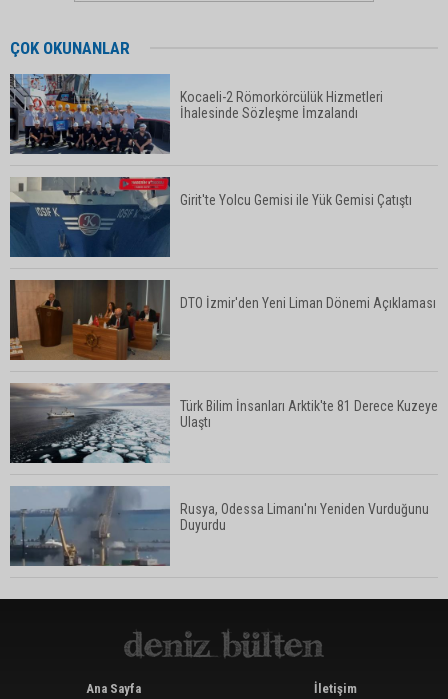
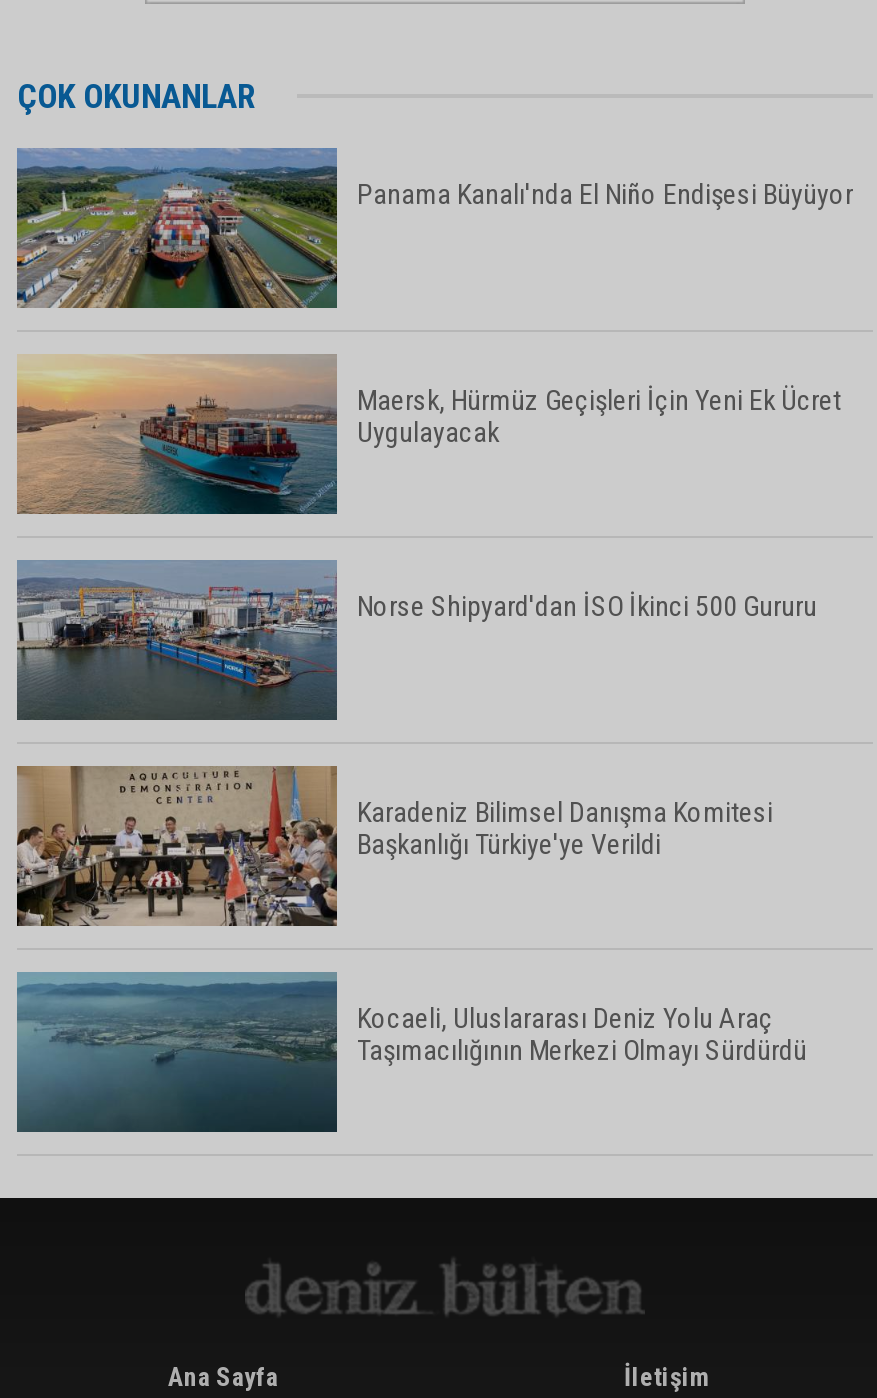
- [image]
- Kocaeli-2 Römorkörcülük Hizmetleri
- İhalesinde Sözleşme İmzalandı
+ [image]
+ Panama Kanalı'nda El Niño Endişesi Büyüyor

- [image]
- Girit'te Yolcu Gemisi ile Yük Gemisi Çatıştı
+ [image]
+ Maersk, Hürmüz Geçişleri İçin Yeni Ek Ücret
+ Uygulayacak

- [image]
- DTO İzmir'den Yeni Liman Dönemi Açıklaması
+ [image]
+ Norse Shipyard'dan İSO İkinci 500 Gururu

- [image]
- Türk Bilim İnsanları Arktik'te 81 Derece Kuzeye
- Ulaştı
+ [image]
+ Karadeniz Bilimsel Danışma Komitesi
+ Başkanlığı Türkiye'ye Verildi

- [image]
- Rusya, Odessa Limanı'nı Yeniden Vurduğunu
- Duyurdu
+ [image]
+ Kocaeli, Uluslararası Deniz Yolu Araç
+ Taşımacılığının Merkezi Olmayı Sürdürdü
